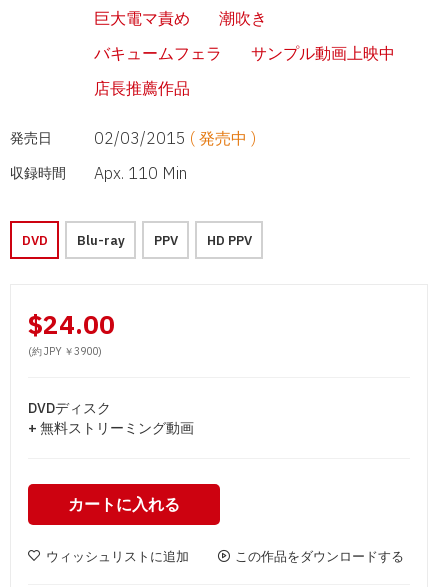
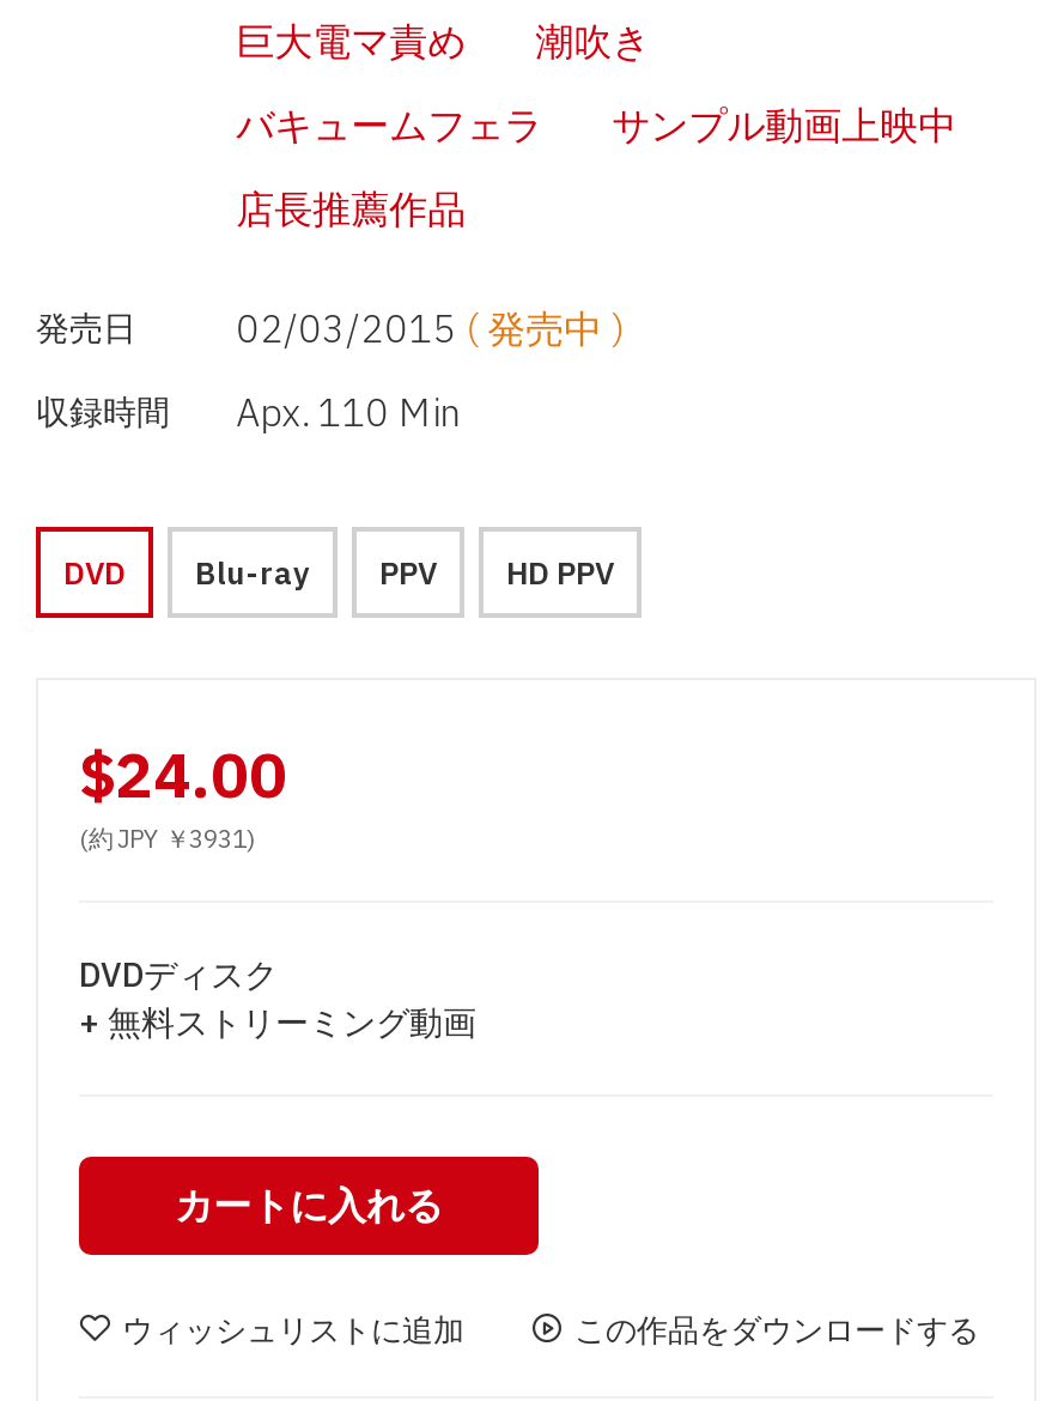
- (約 JPY ￥3900)
+ (約 JPY ￥3931)
